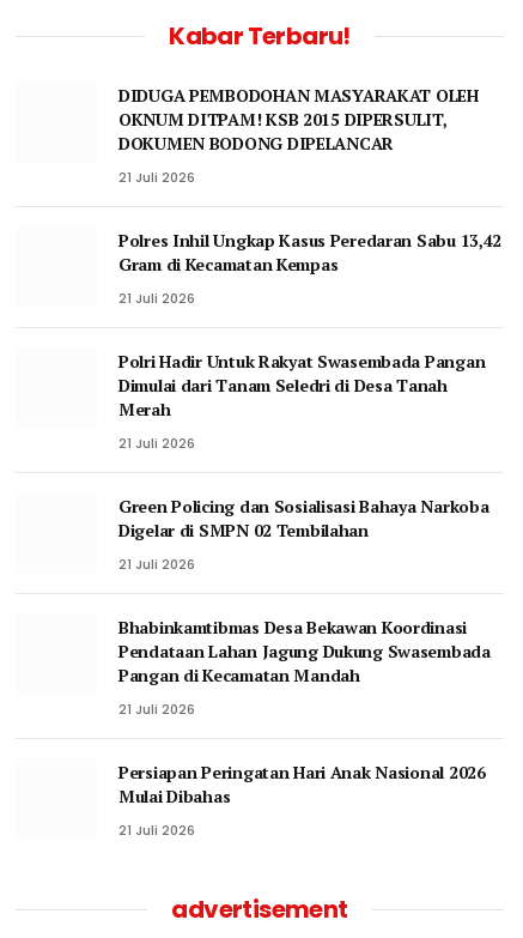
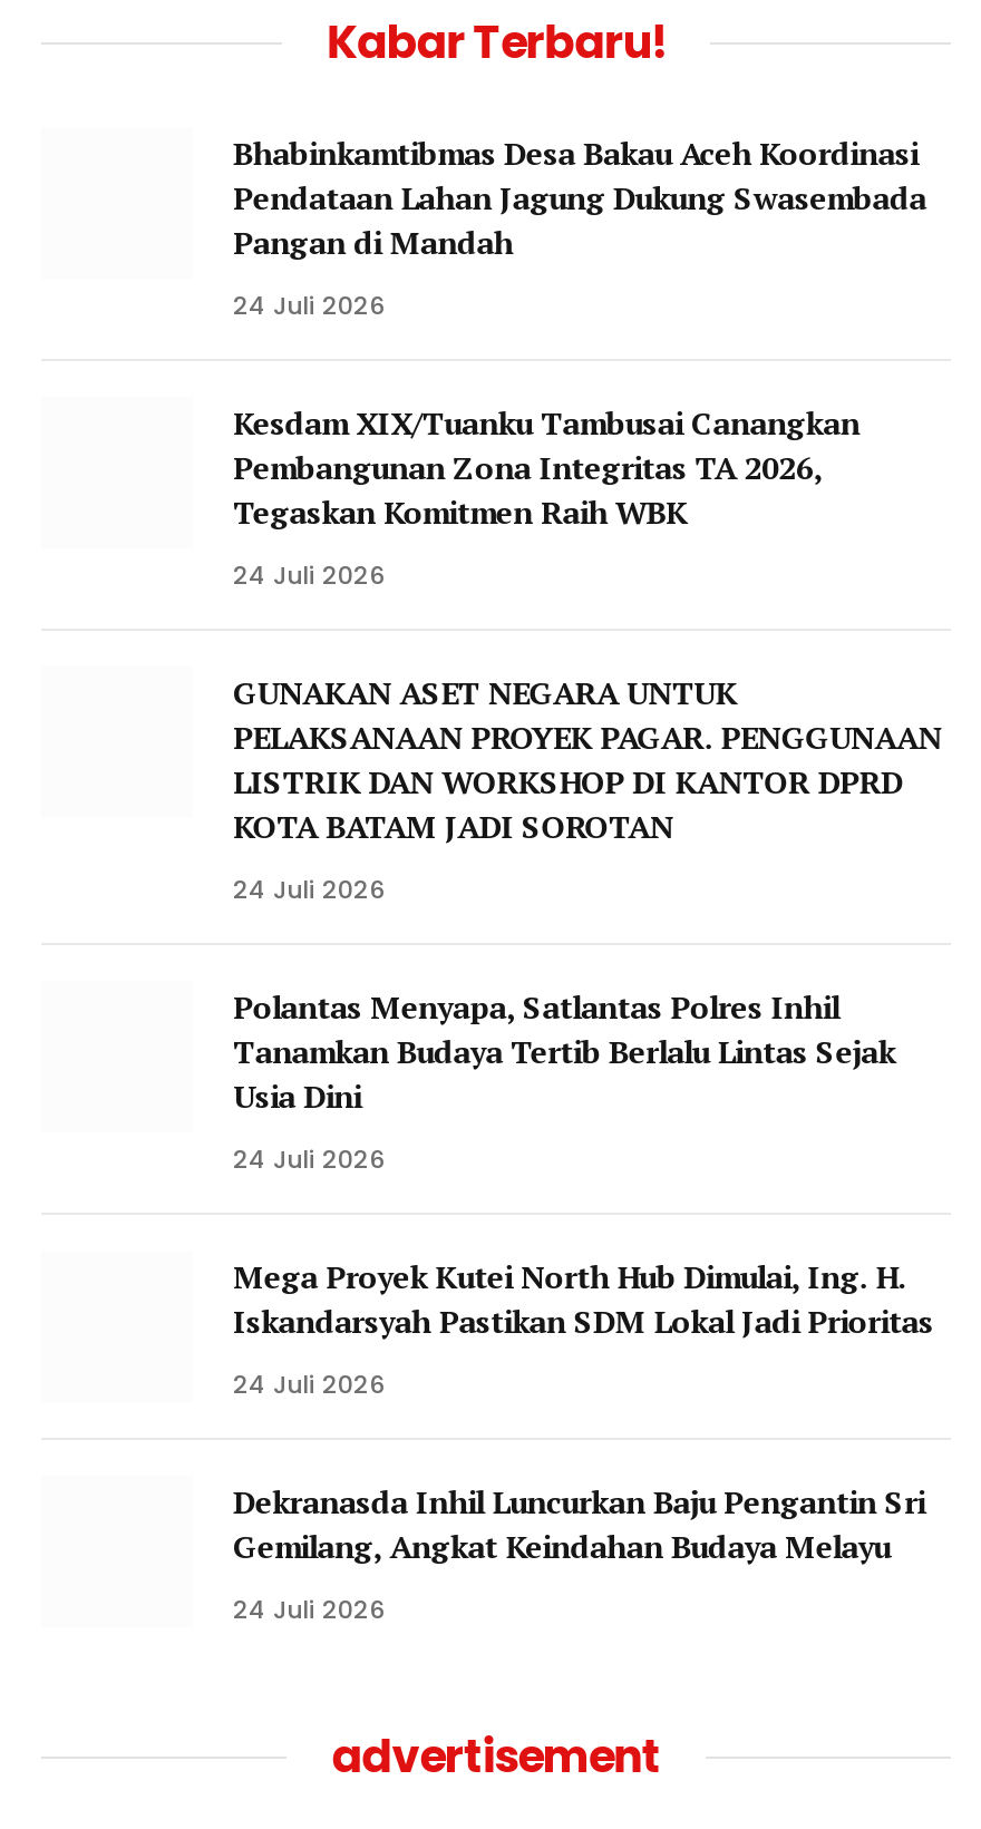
- DIDUGA PEMBODOHAN MASYARAKAT OLEH
- OKNUM DITPAM! KSB 2015 DIPERSULIT,
- DOKUMEN BODONG DIPELANCAR
- 21 Juli 2026
- Polres Inhil Ungkap Kasus Peredaran Sabu 13,42
- Gram di Kecamatan Kempas
- 21 Juli 2026
- Polri Hadir Untuk Rakyat Swasembada Pangan
- Dimulai dari Tanam Seledri di Desa Tanah
- Merah
- 21 Juli 2026
- Green Policing dan Sosialisasi Bahaya Narkoba
- Digelar di SMPN 02 Tembilahan
- 21 Juli 2026
- Bhabinkamtibmas Desa Bekawan Koordinasi
+ Bhabinkamtibmas Desa Bakau Aceh Koordinasi

moved up: Pendataan Lahan Jagung Dukung Swasembada

- Pangan di Kecamatan Mandah
- 21 Juli 2026
- Persiapan Peringatan Hari Anak Nasional 2026
- Mulai Dibahas
- 21 Juli 2026
+ Pangan di Mandah
+ 24 Juli 2026
+ Kesdam XIX/Tuanku Tambusai Canangkan
+ Pembangunan Zona Integritas TA 2026,
+ Tegaskan Komitmen Raih WBK
+ 24 Juli 2026
+ GUNAKAN ASET NEGARA UNTUK
+ PELAKSANAAN PROYEK PAGAR. PENGGUNAAN
+ LISTRIK DAN WORKSHOP DI KANTOR DPRD
+ KOTA BATAM JADI SOROTAN
+ 24 Juli 2026
+ Polantas Menyapa, Satlantas Polres Inhil
+ Tanamkan Budaya Tertib Berlalu Lintas Sejak
+ Usia Dini
+ 24 Juli 2026
+ Mega Proyek Kutei North Hub Dimulai, Ing. H.
+ Iskandarsyah Pastikan SDM Lokal Jadi Prioritas
+ 24 Juli 2026
+ Dekranasda Inhil Luncurkan Baju Pengantin Sri
+ Gemilang, Angkat Keindahan Budaya Melayu
+ 24 Juli 2026
